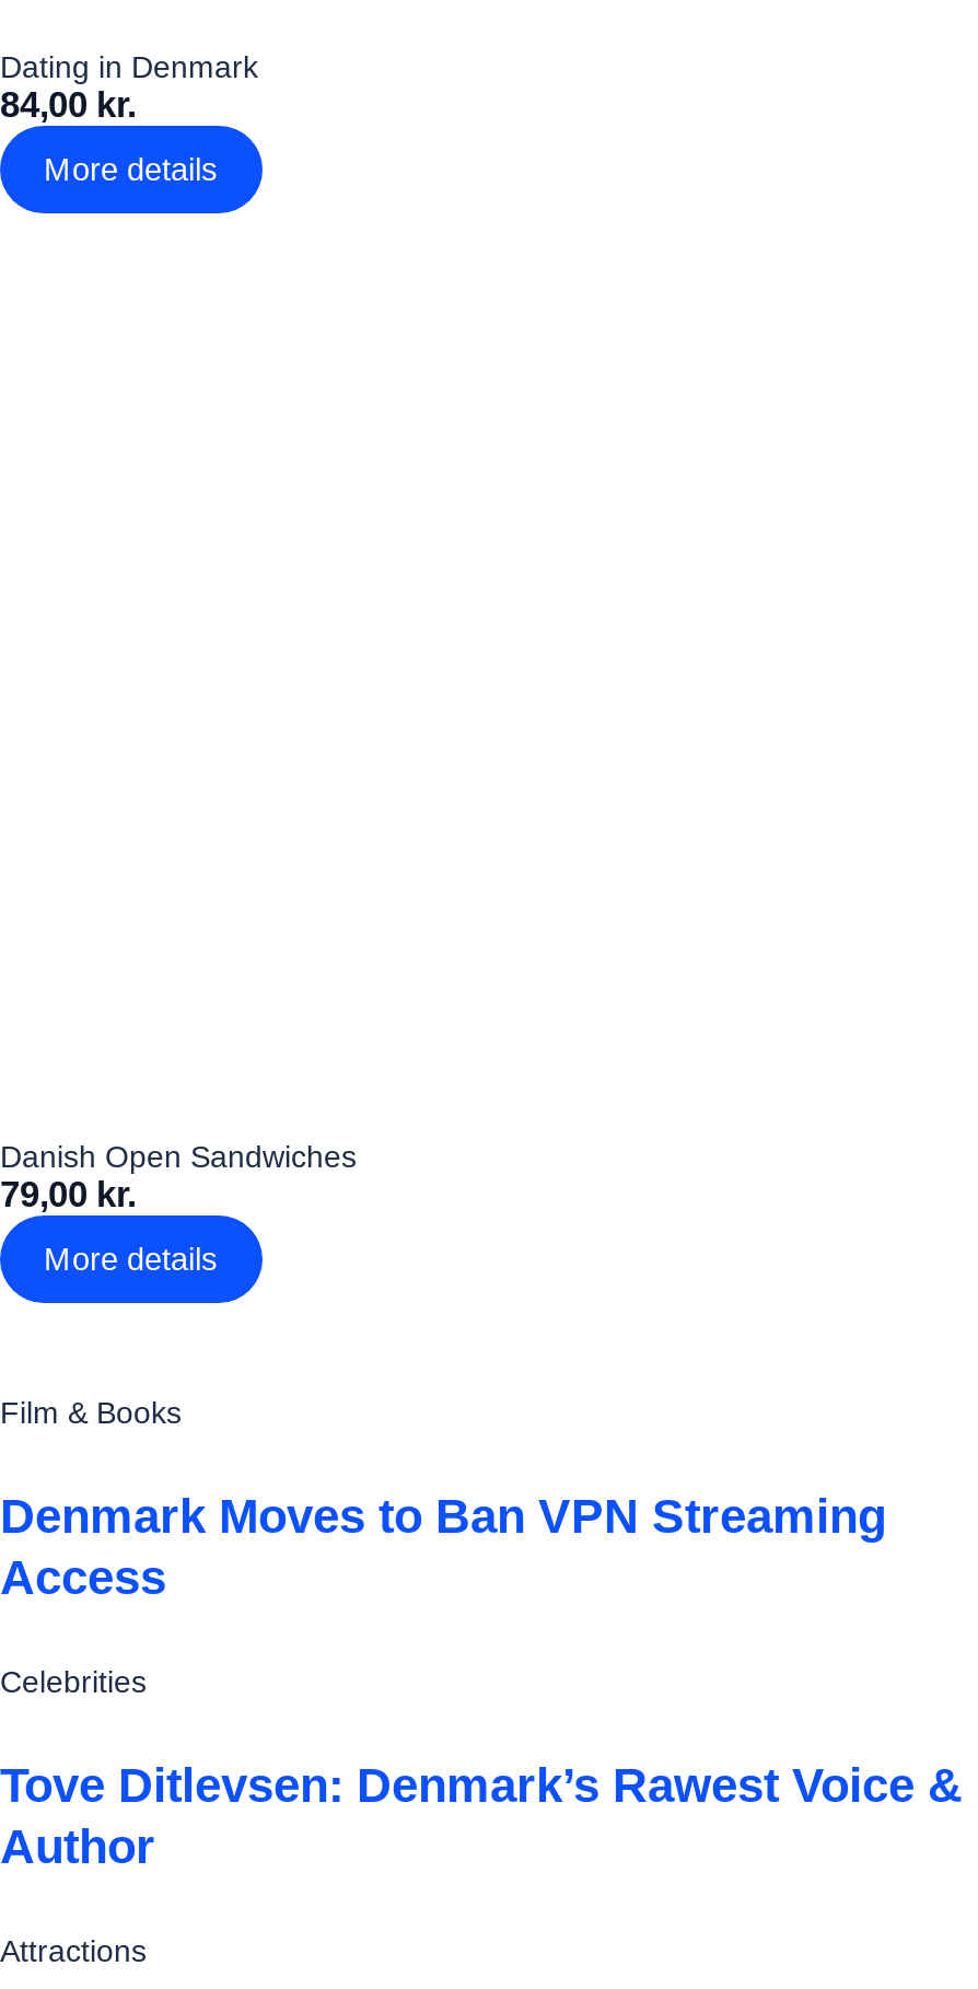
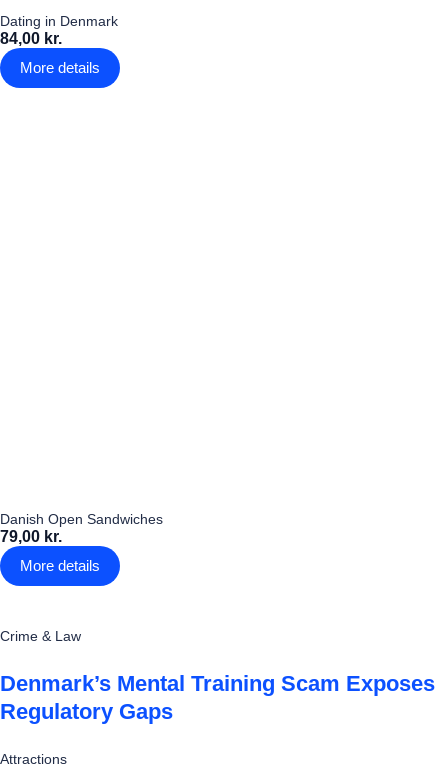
- Film & Books
- Denmark Moves to Ban VPN Streaming
- Access
- Celebrities
- Tove Ditlevsen: Denmark’s Rawest Voice &
- Author
+ Crime & Law
+ Denmark’s Mental Training Scam Exposes
+ Regulatory Gaps
